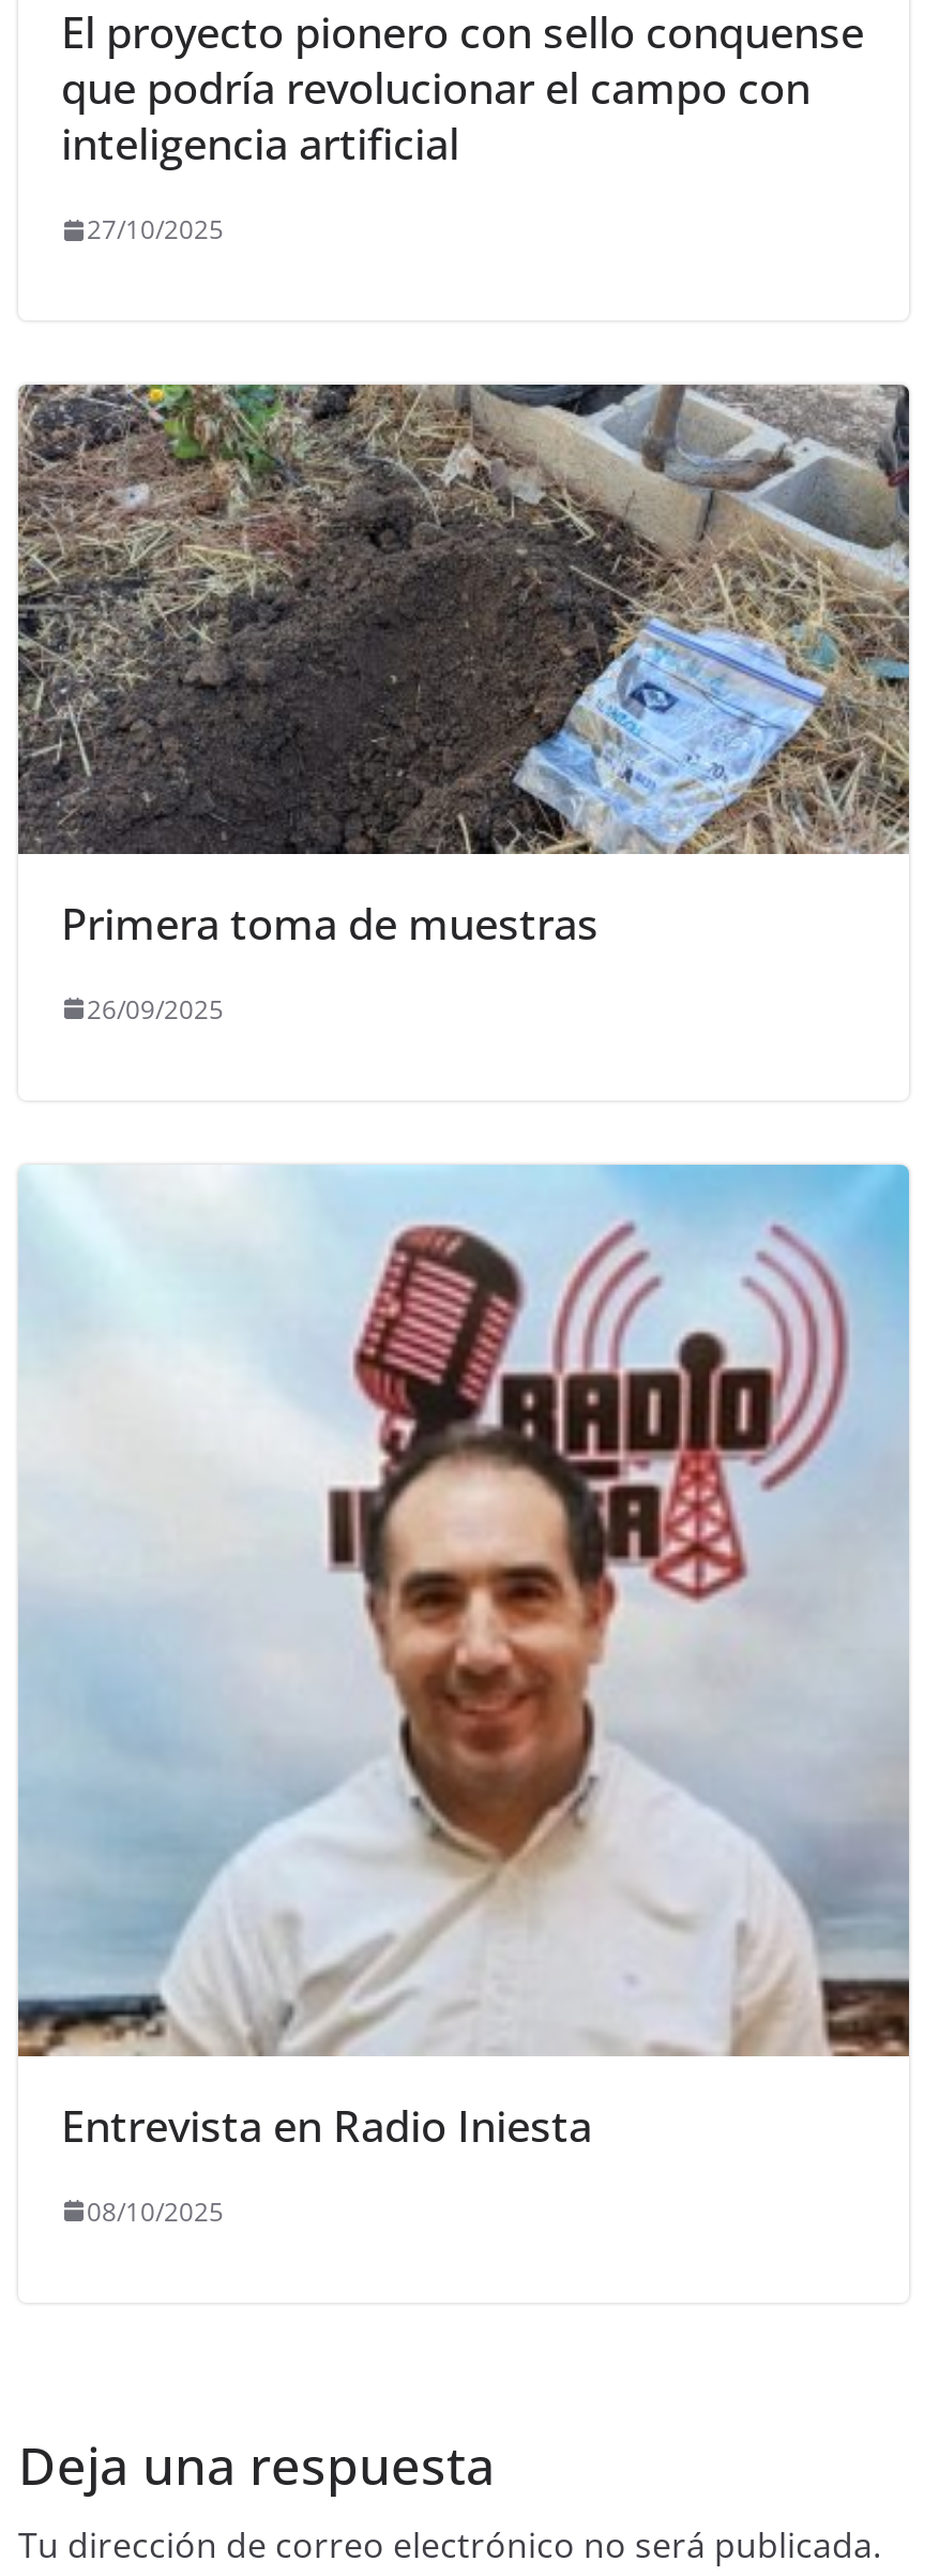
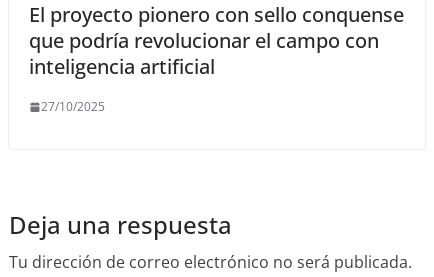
- [image]
- Primera toma de muestras
- 26/09/2025

- [image]
- Entrevista en Radio Iniesta
- 08/10/2025
